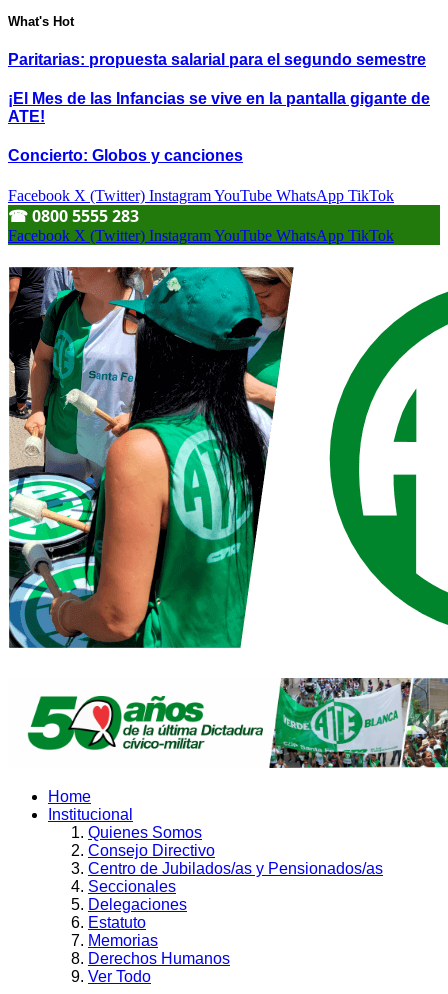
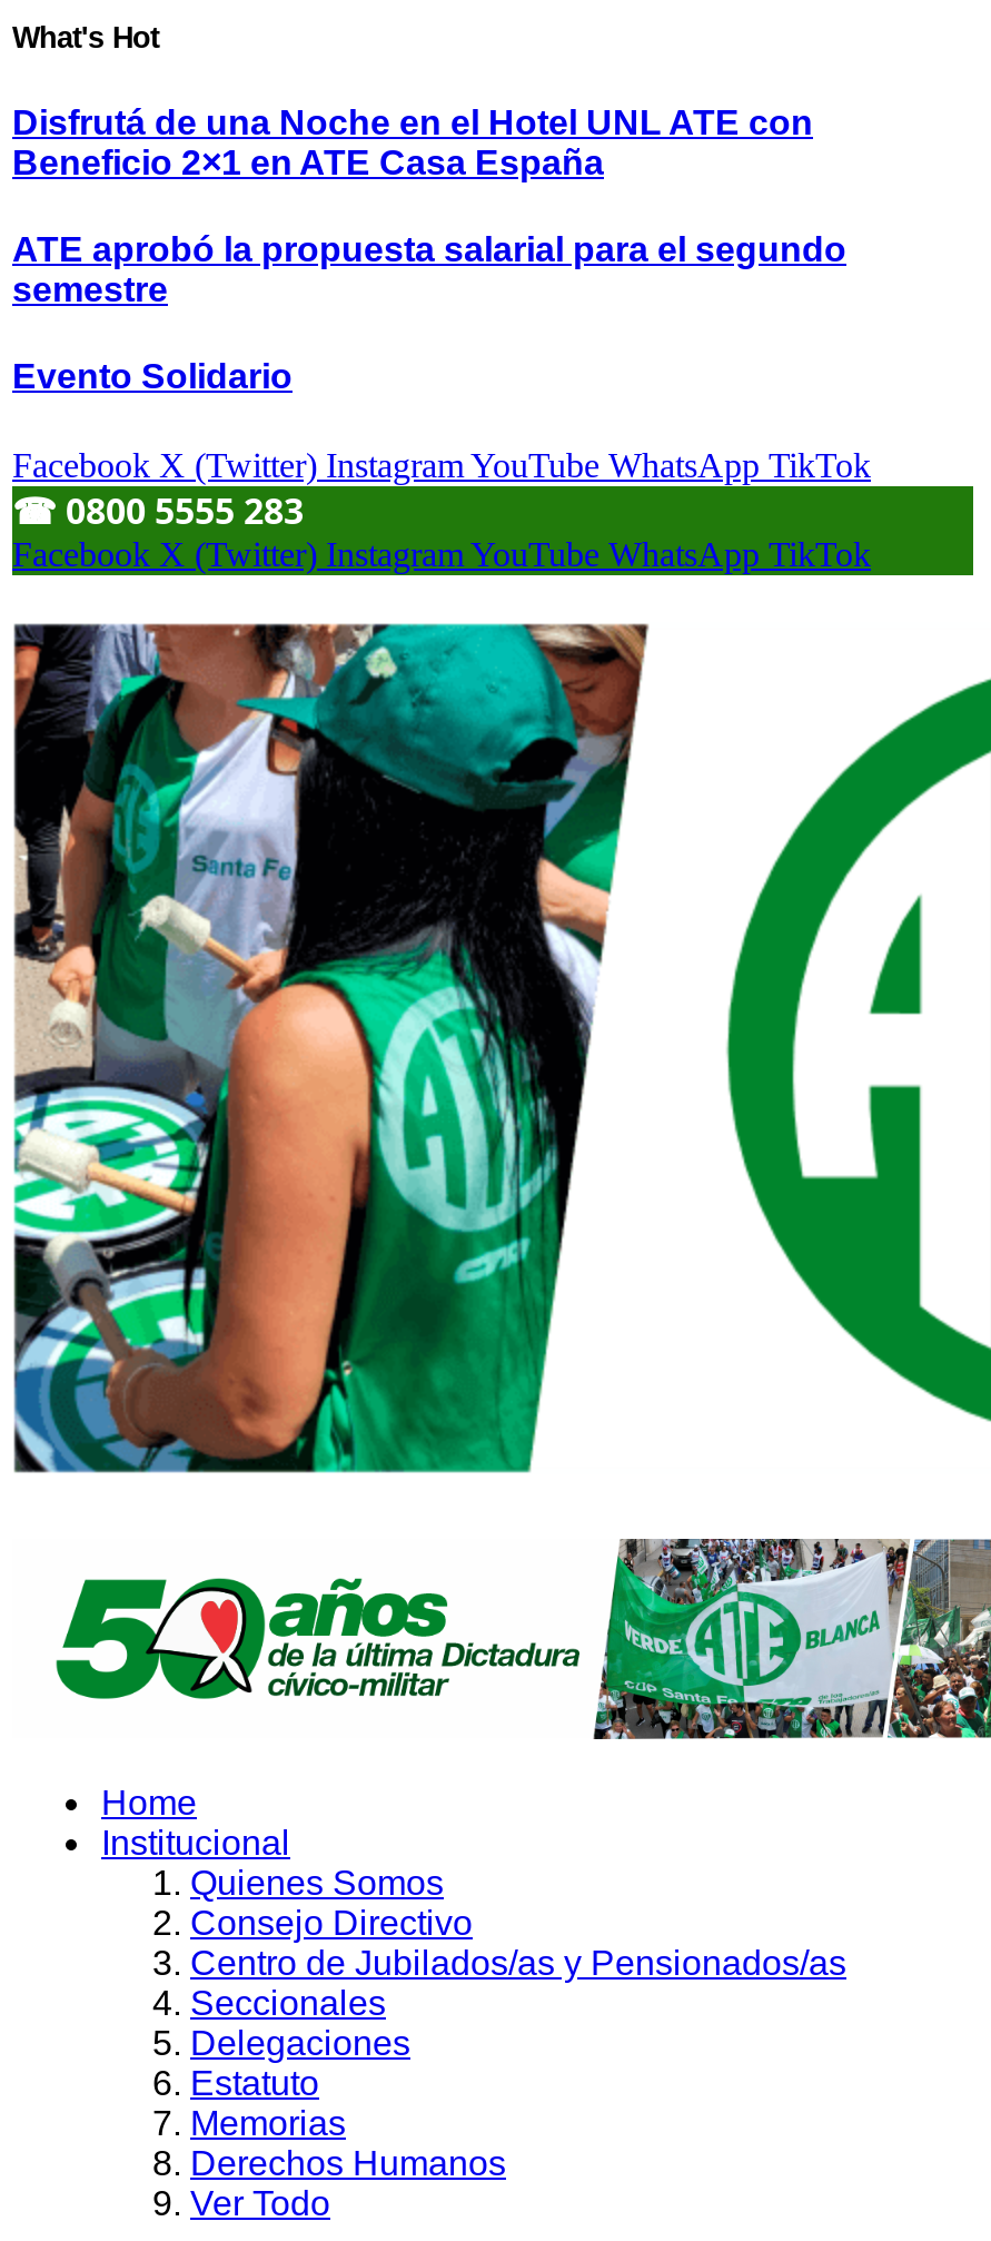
- Paritarias: propuesta salarial para el segundo semestre
+ Disfrutá de una Noche en el Hotel UNL ATE con
+ Beneficio 2×1 en ATE Casa España

- ¡El Mes de las Infancias se vive en la pantalla gigante de
- ATE!
+ ATE aprobó la propuesta salarial para el segundo
+ semestre

- Concierto: Globos y canciones
+ Evento Solidario
